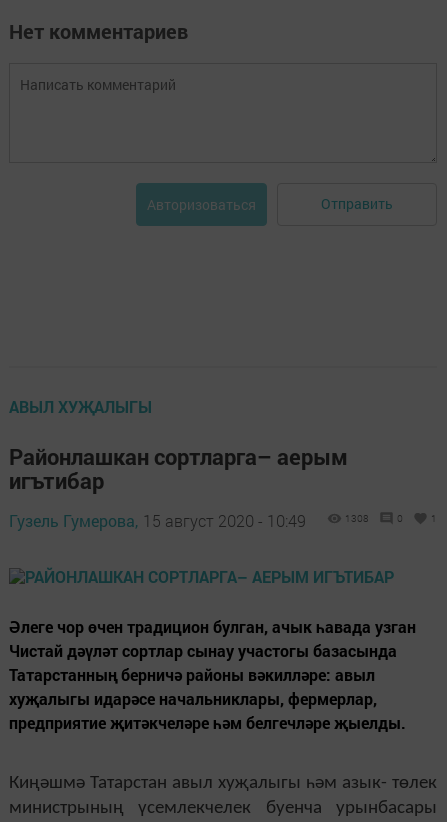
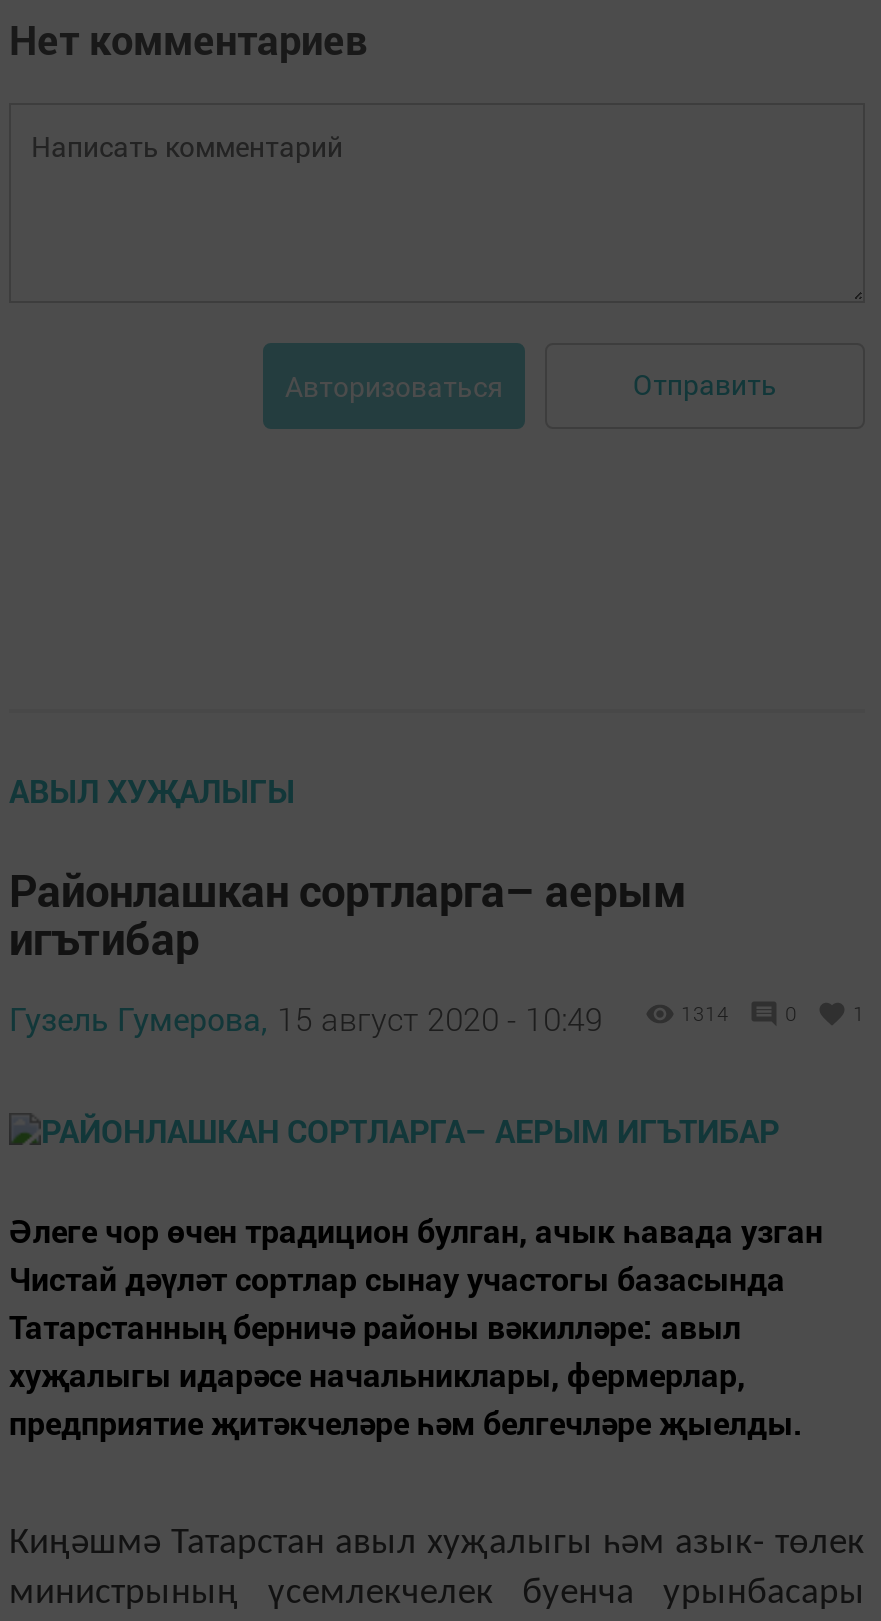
- 1308
+ 1314
